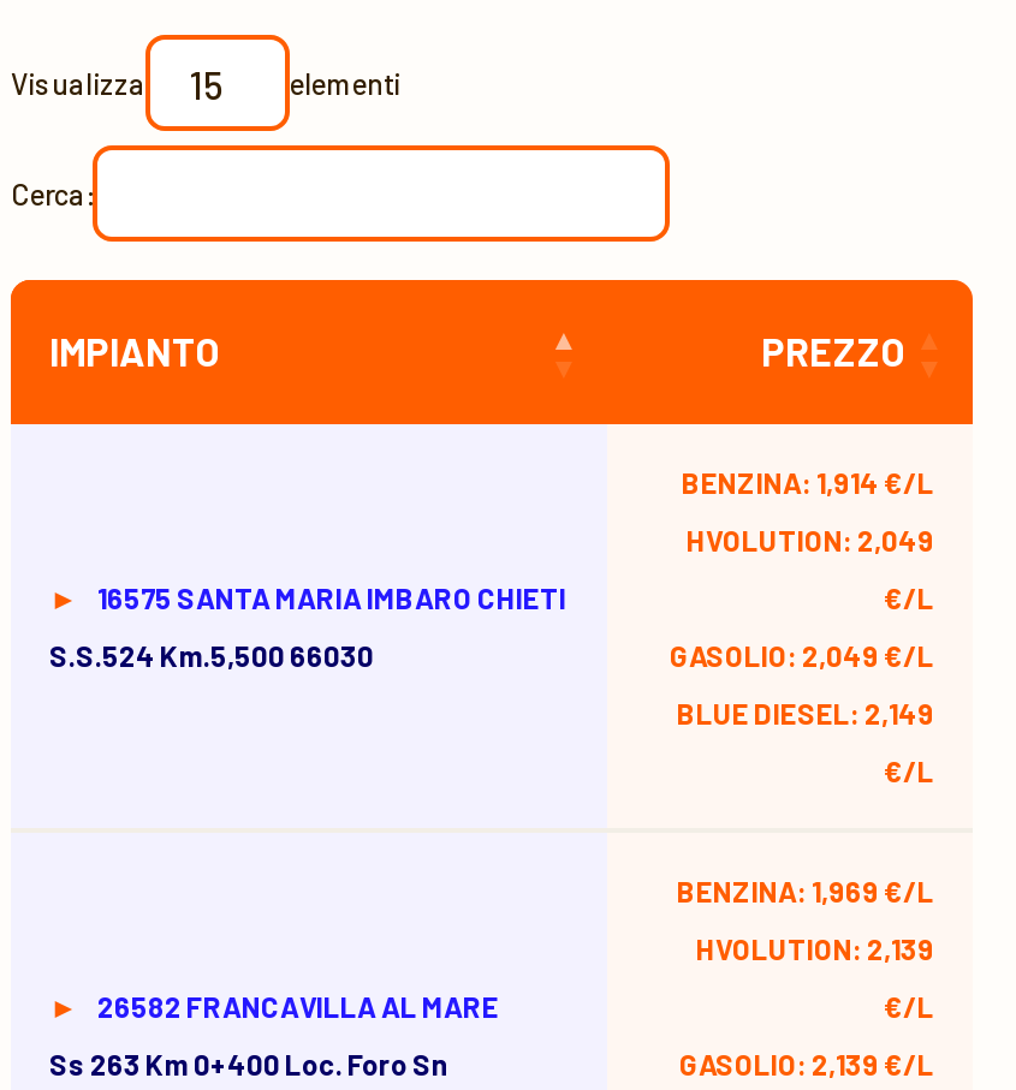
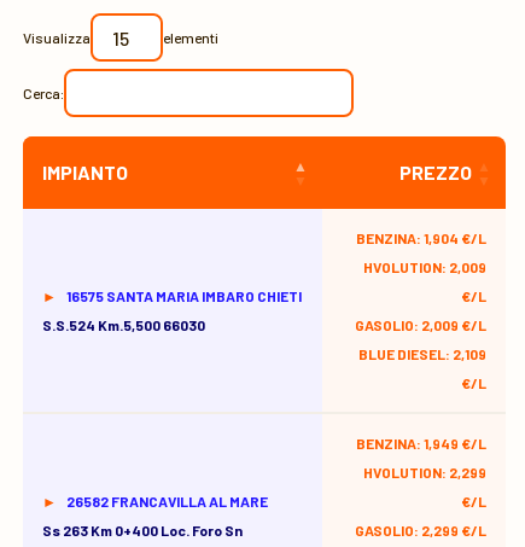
- BENZINA: 1,914 €/L
+ BENZINA: 1,904 €/L

- HVOLUTION: 2,049
+ HVOLUTION: 2,009

- GASOLIO: 2,049 €/L
+ GASOLIO: 2,009 €/L

- BLUE DIESEL: 2,149
+ BLUE DIESEL: 2,109

- BENZINA: 1,969 €/L
+ BENZINA: 1,949 €/L

- HVOLUTION: 2,139
+ HVOLUTION: 2,299

- GASOLIO: 2,139 €/L
+ GASOLIO: 2,299 €/L
